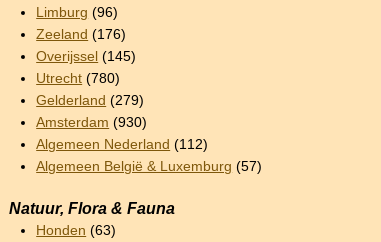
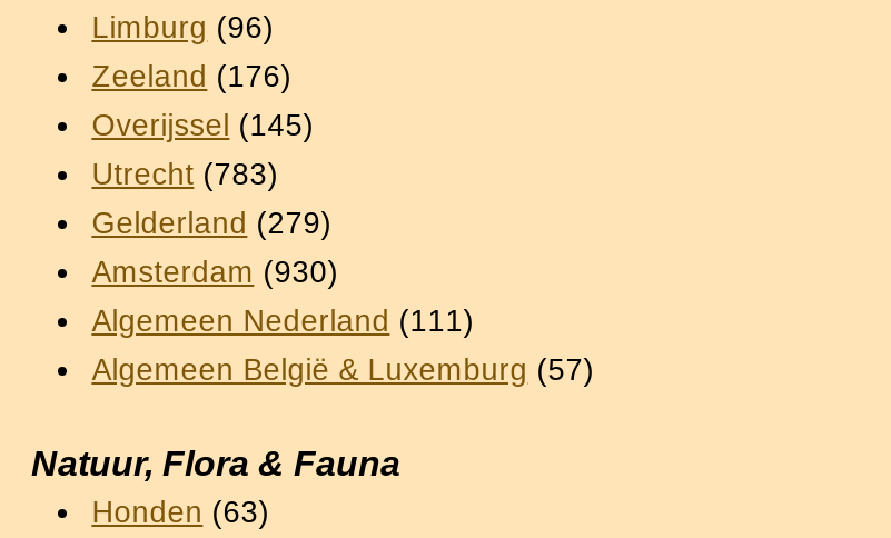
- Utrecht (780)
+ Utrecht (783)

- Algemeen Nederland (112)
+ Algemeen Nederland (111)
